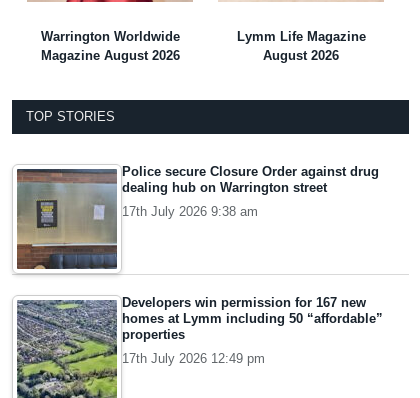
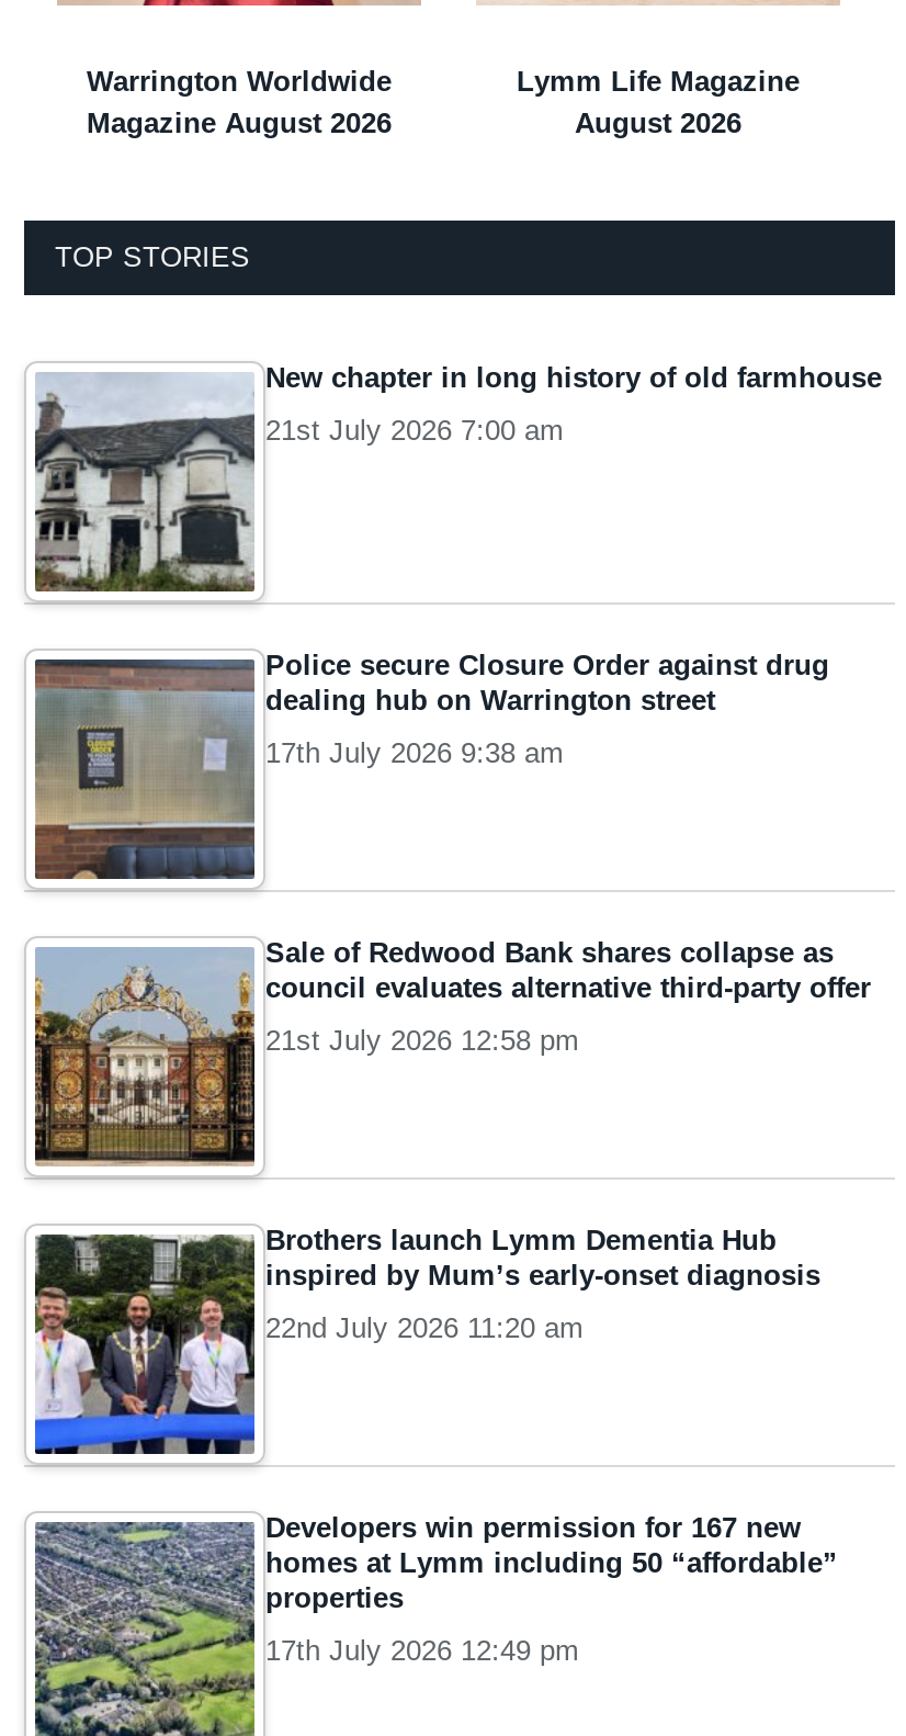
+ [image]
+ New chapter in long history of old farmhouse
+ 21st July 2026 7:00 am

+ [image]
+ Sale of Redwood Bank shares collapse as
+ council evaluates alternative third-party offer
+ 21st July 2026 12:58 pm

+ [image]
+ Brothers launch Lymm Dementia Hub
+ inspired by Mum’s early-onset diagnosis
+ 22nd July 2026 11:20 am
